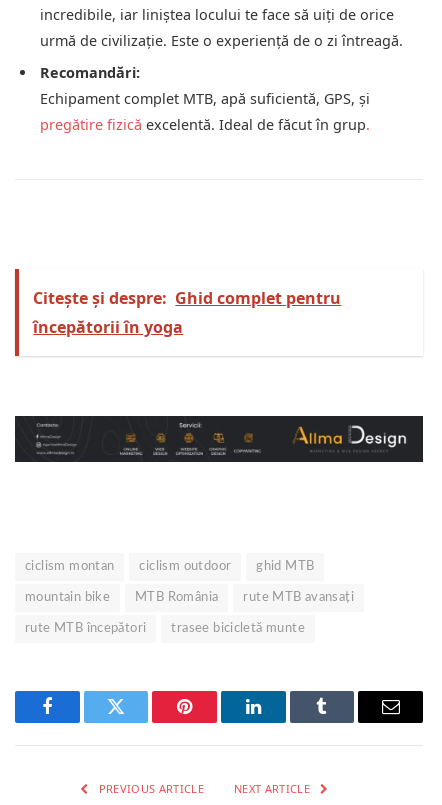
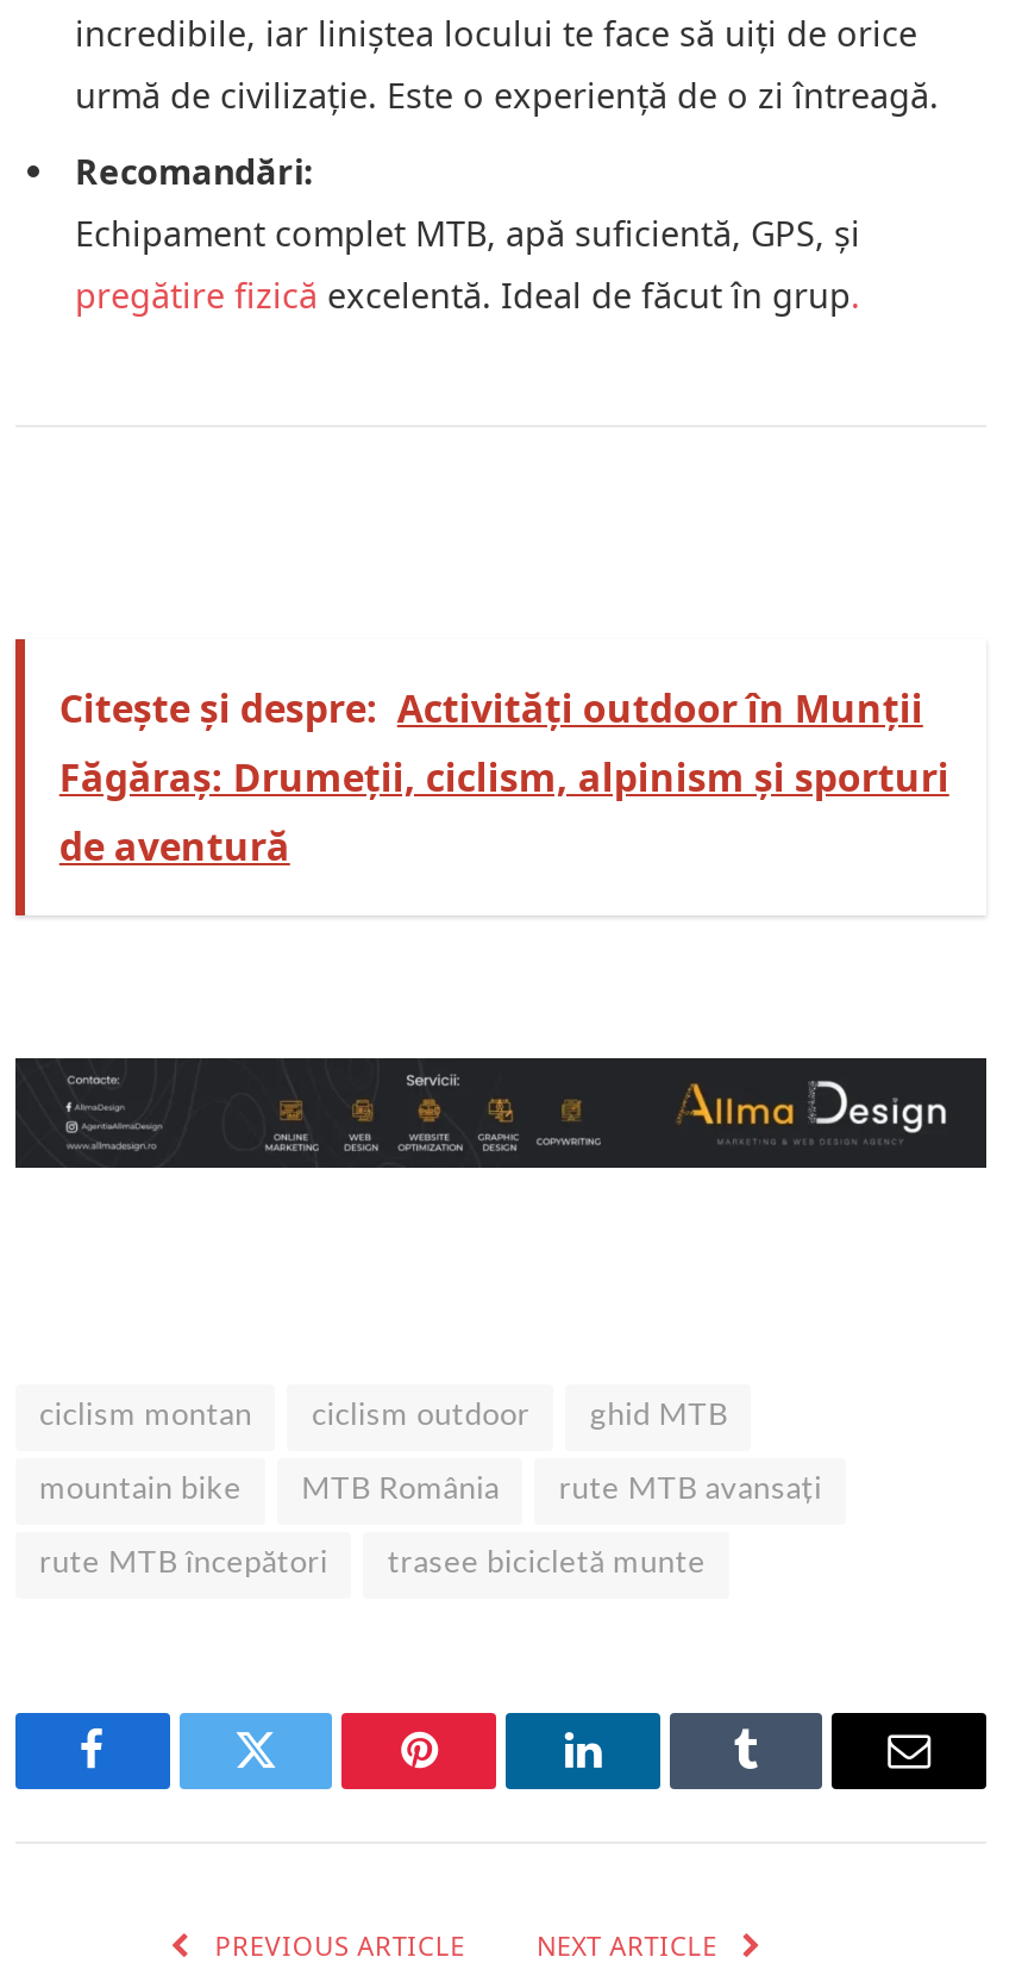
- Citește și despre: Ghid complet pentru
- începătorii în yoga
+ Citește și despre: Activități outdoor în Munții
+ Făgăraș: Drumeții, ciclism, alpinism și sporturi
+ de aventură
